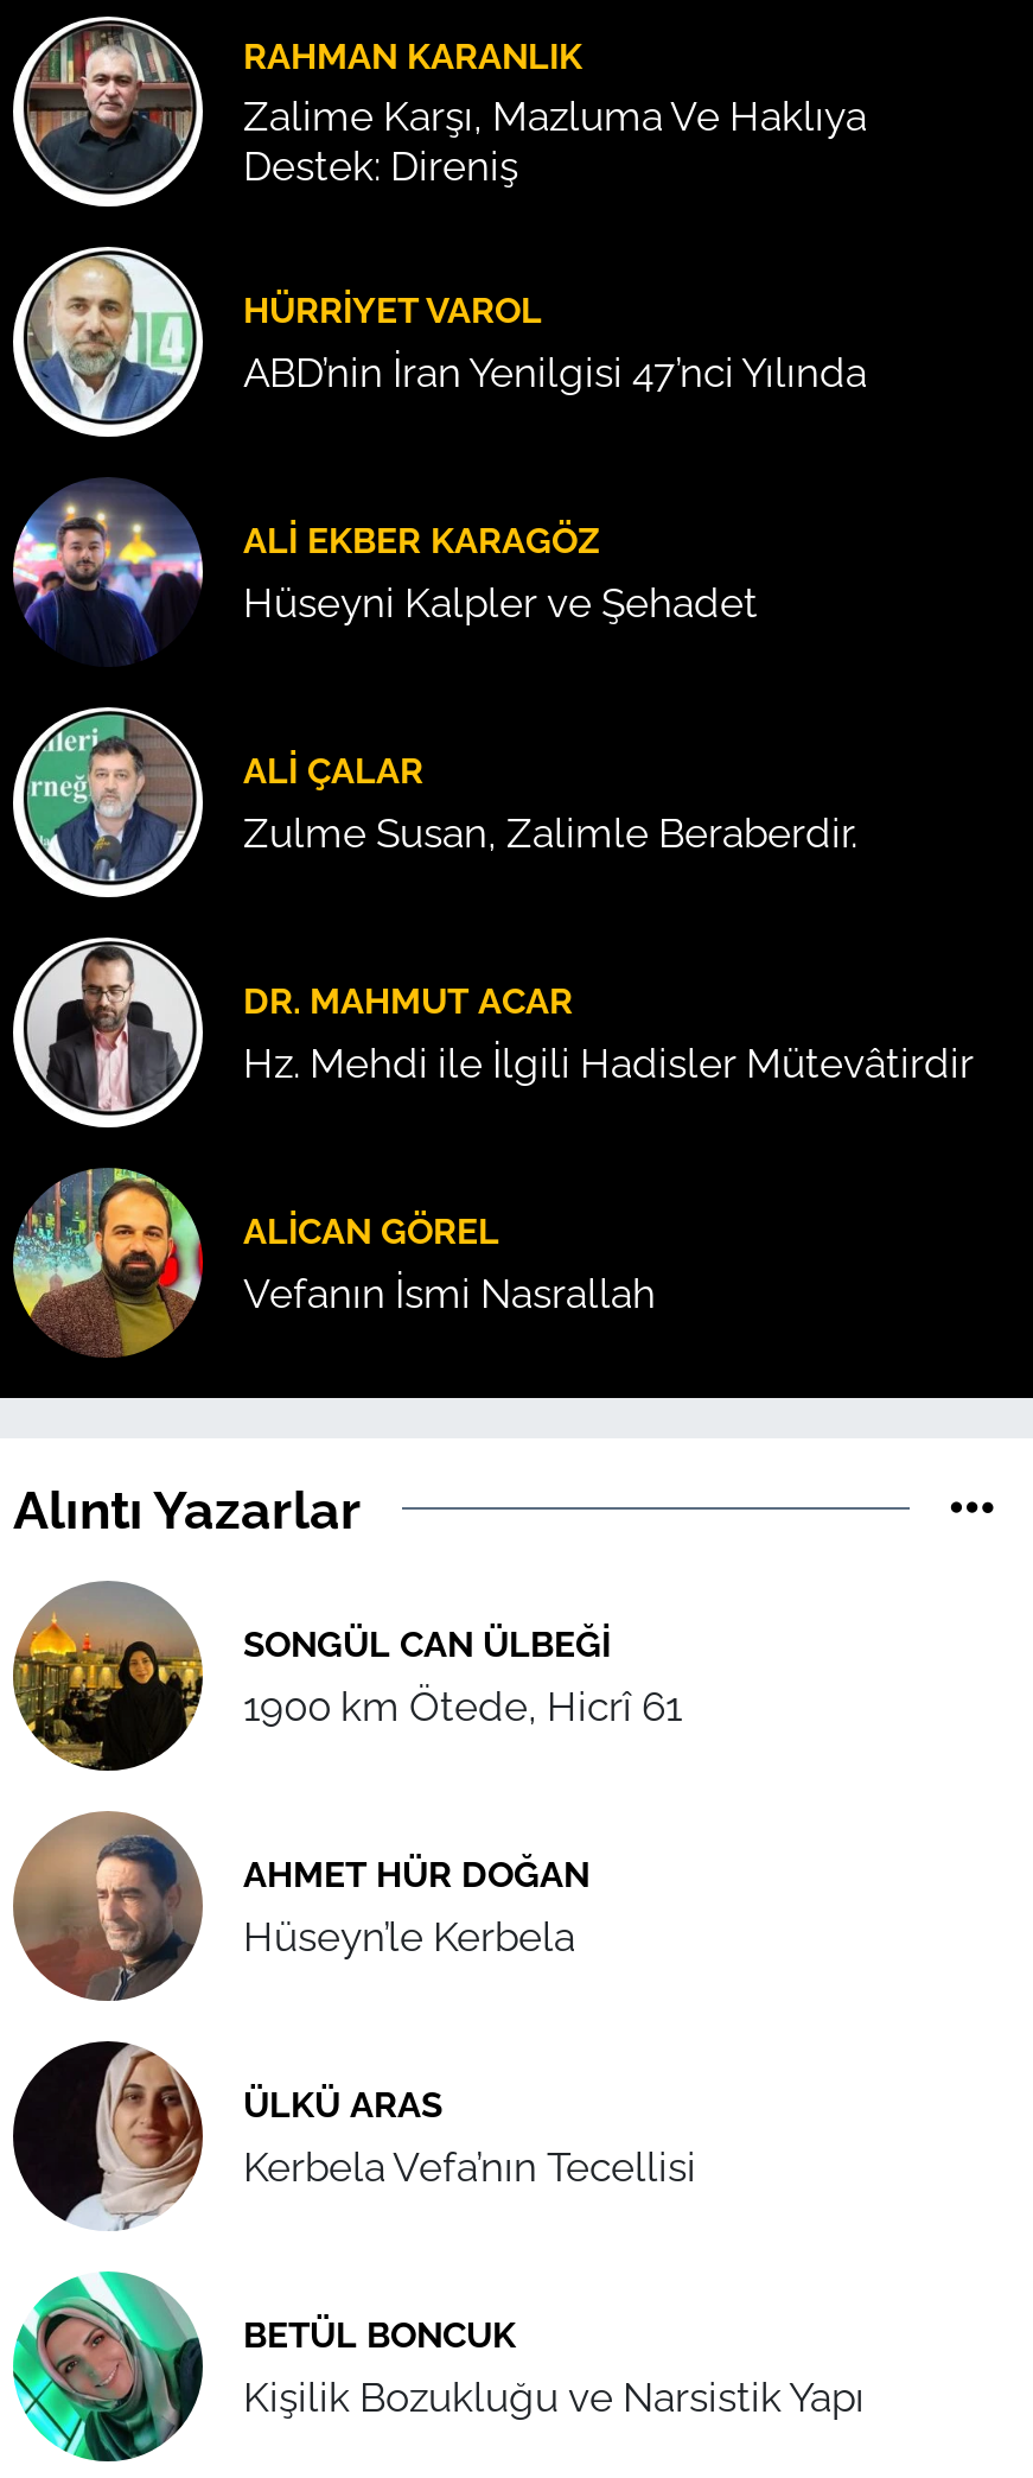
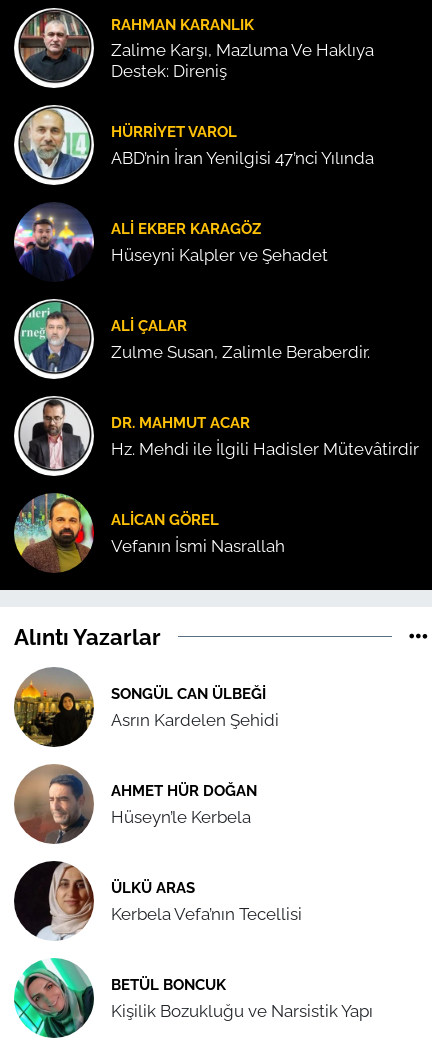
- 1900 km Ötede, Hicrî 61
+ Asrın Kardelen Şehidi
